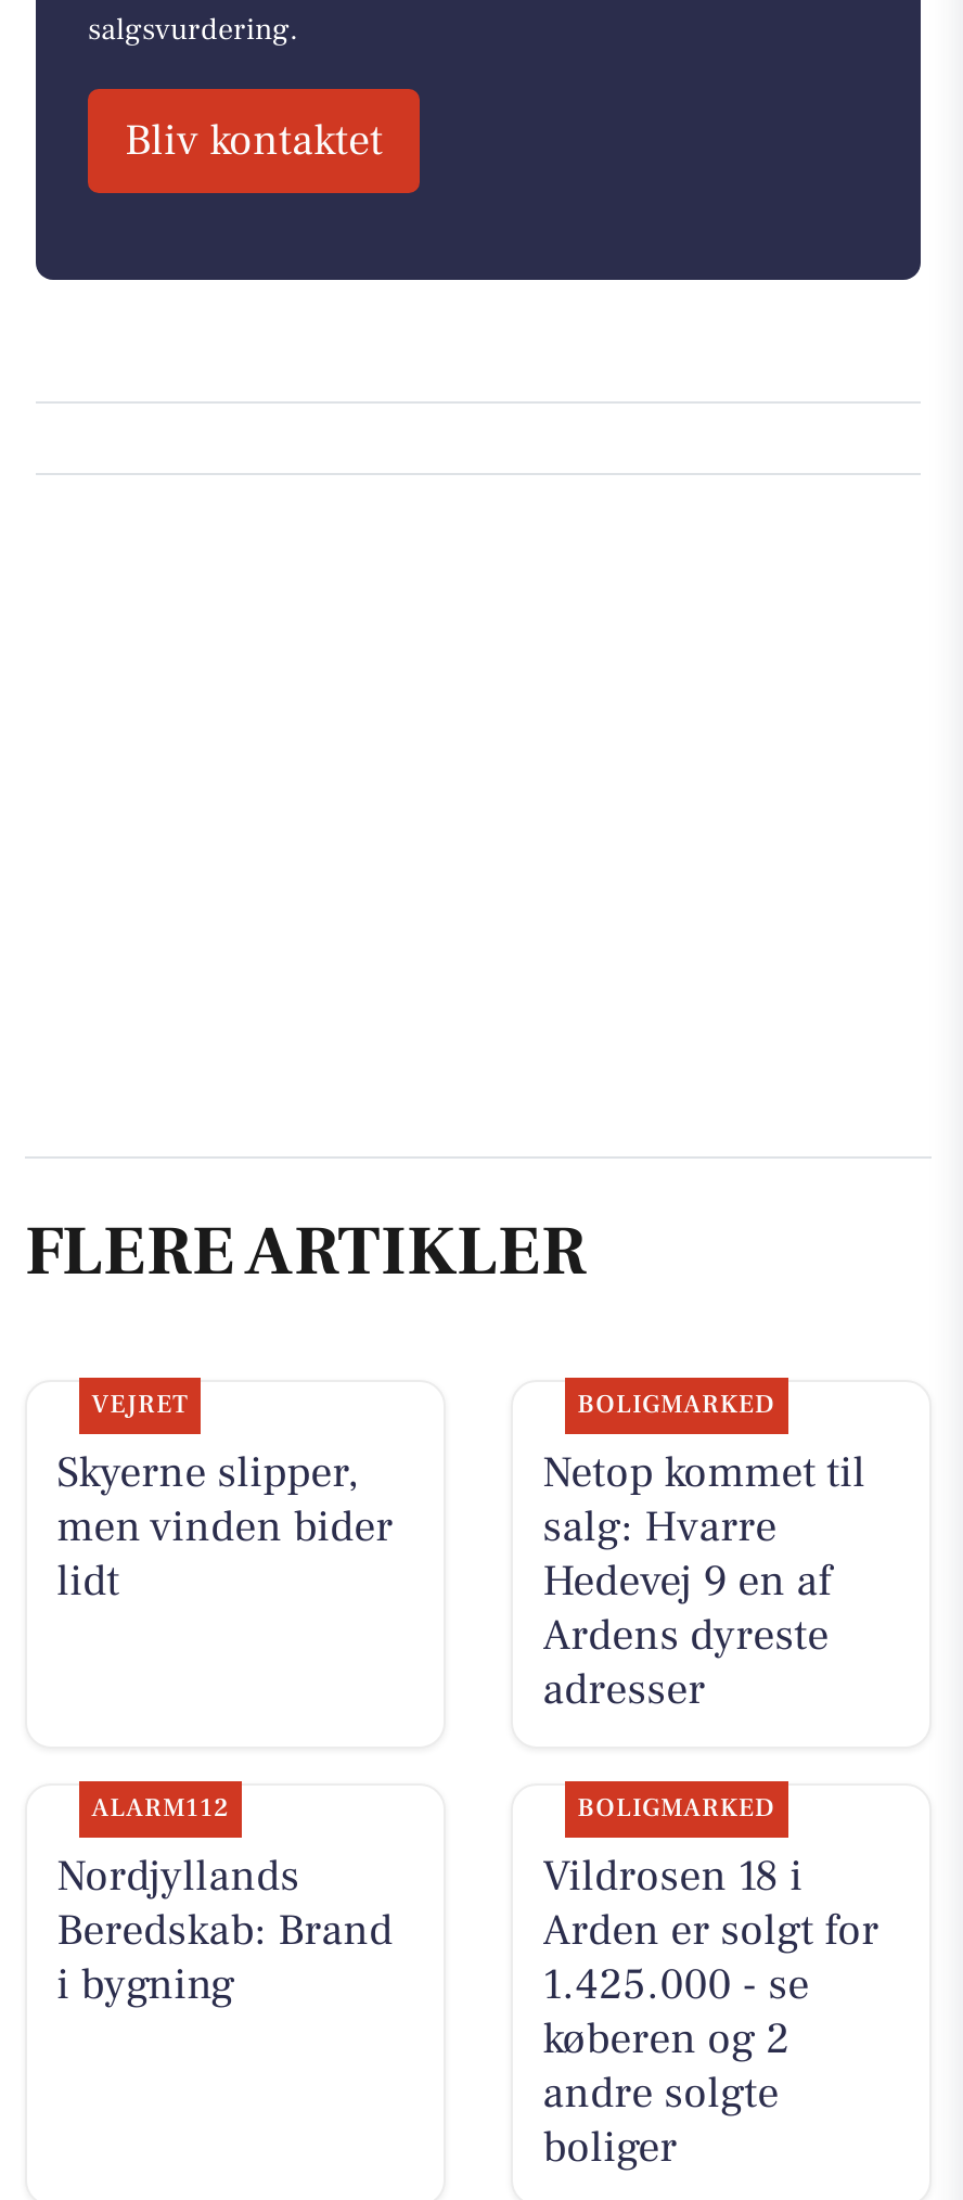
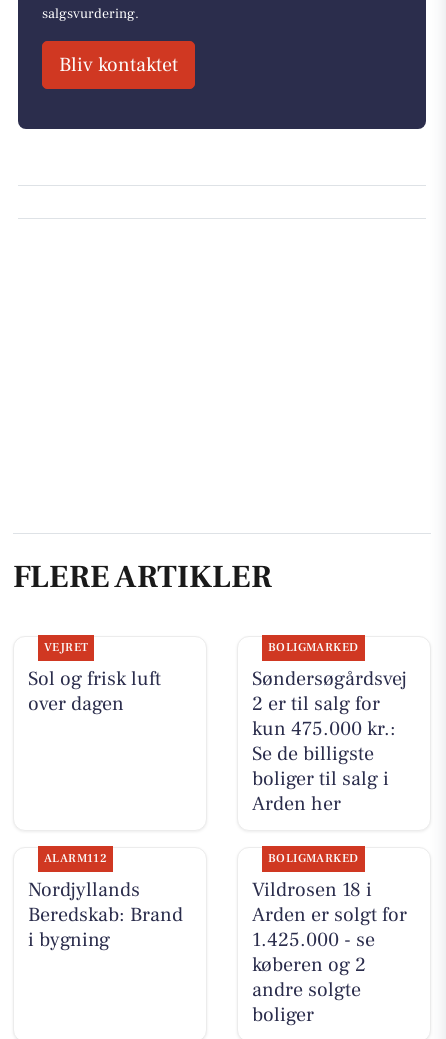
- Skyerne slipper,
- men vinden bider
- lidt
+ Sol og frisk luft
+ over dagen

- Netop kommet til
- salg: Hvarre
- Hedevej 9 en af
- Ardens dyreste
- adresser
+ Søndersøgårdsvej
+ 2 er til salg for
+ kun 475.000 kr.:
+ Se de billigste
+ boliger til salg i
+ Arden her
